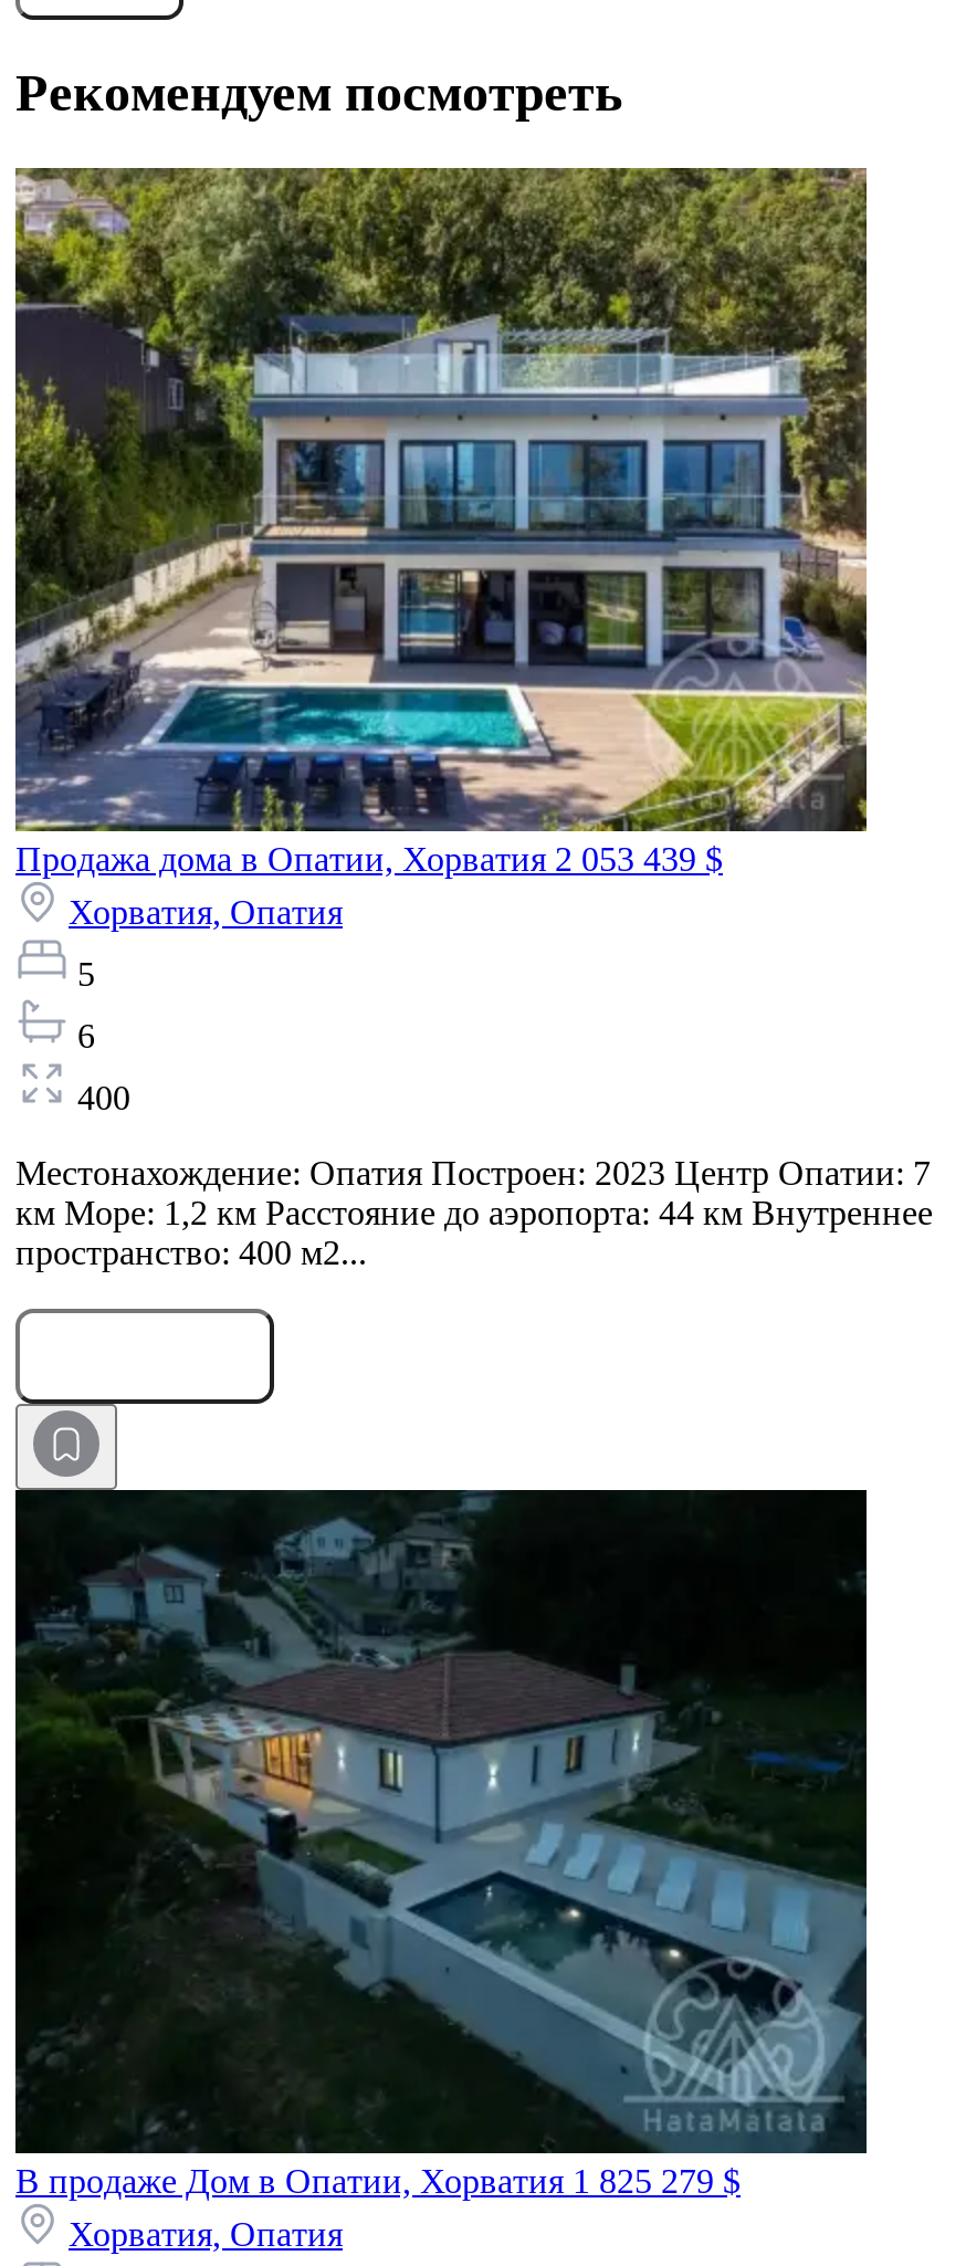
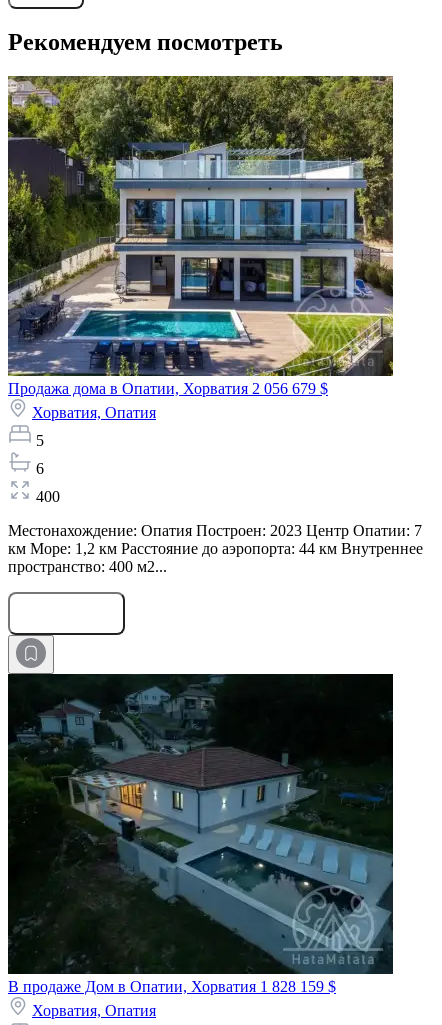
- Продажа дома в Опатии, Хорватия 2 053 439 $
+ Продажа дома в Опатии, Хорватия 2 056 679 $

- В продаже Дом в Опатии, Хорватия 1 825 279 $
+ В продаже Дом в Опатии, Хорватия 1 828 159 $
